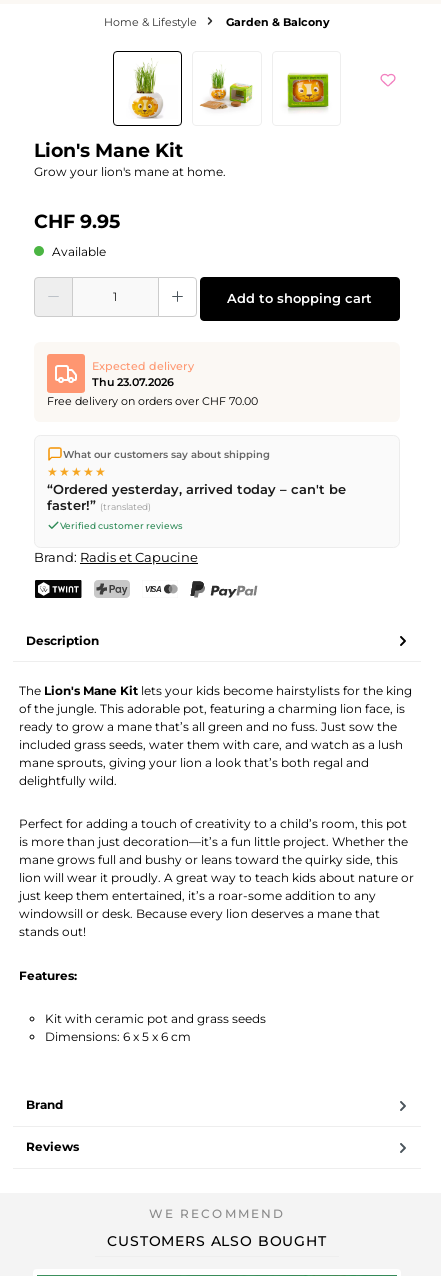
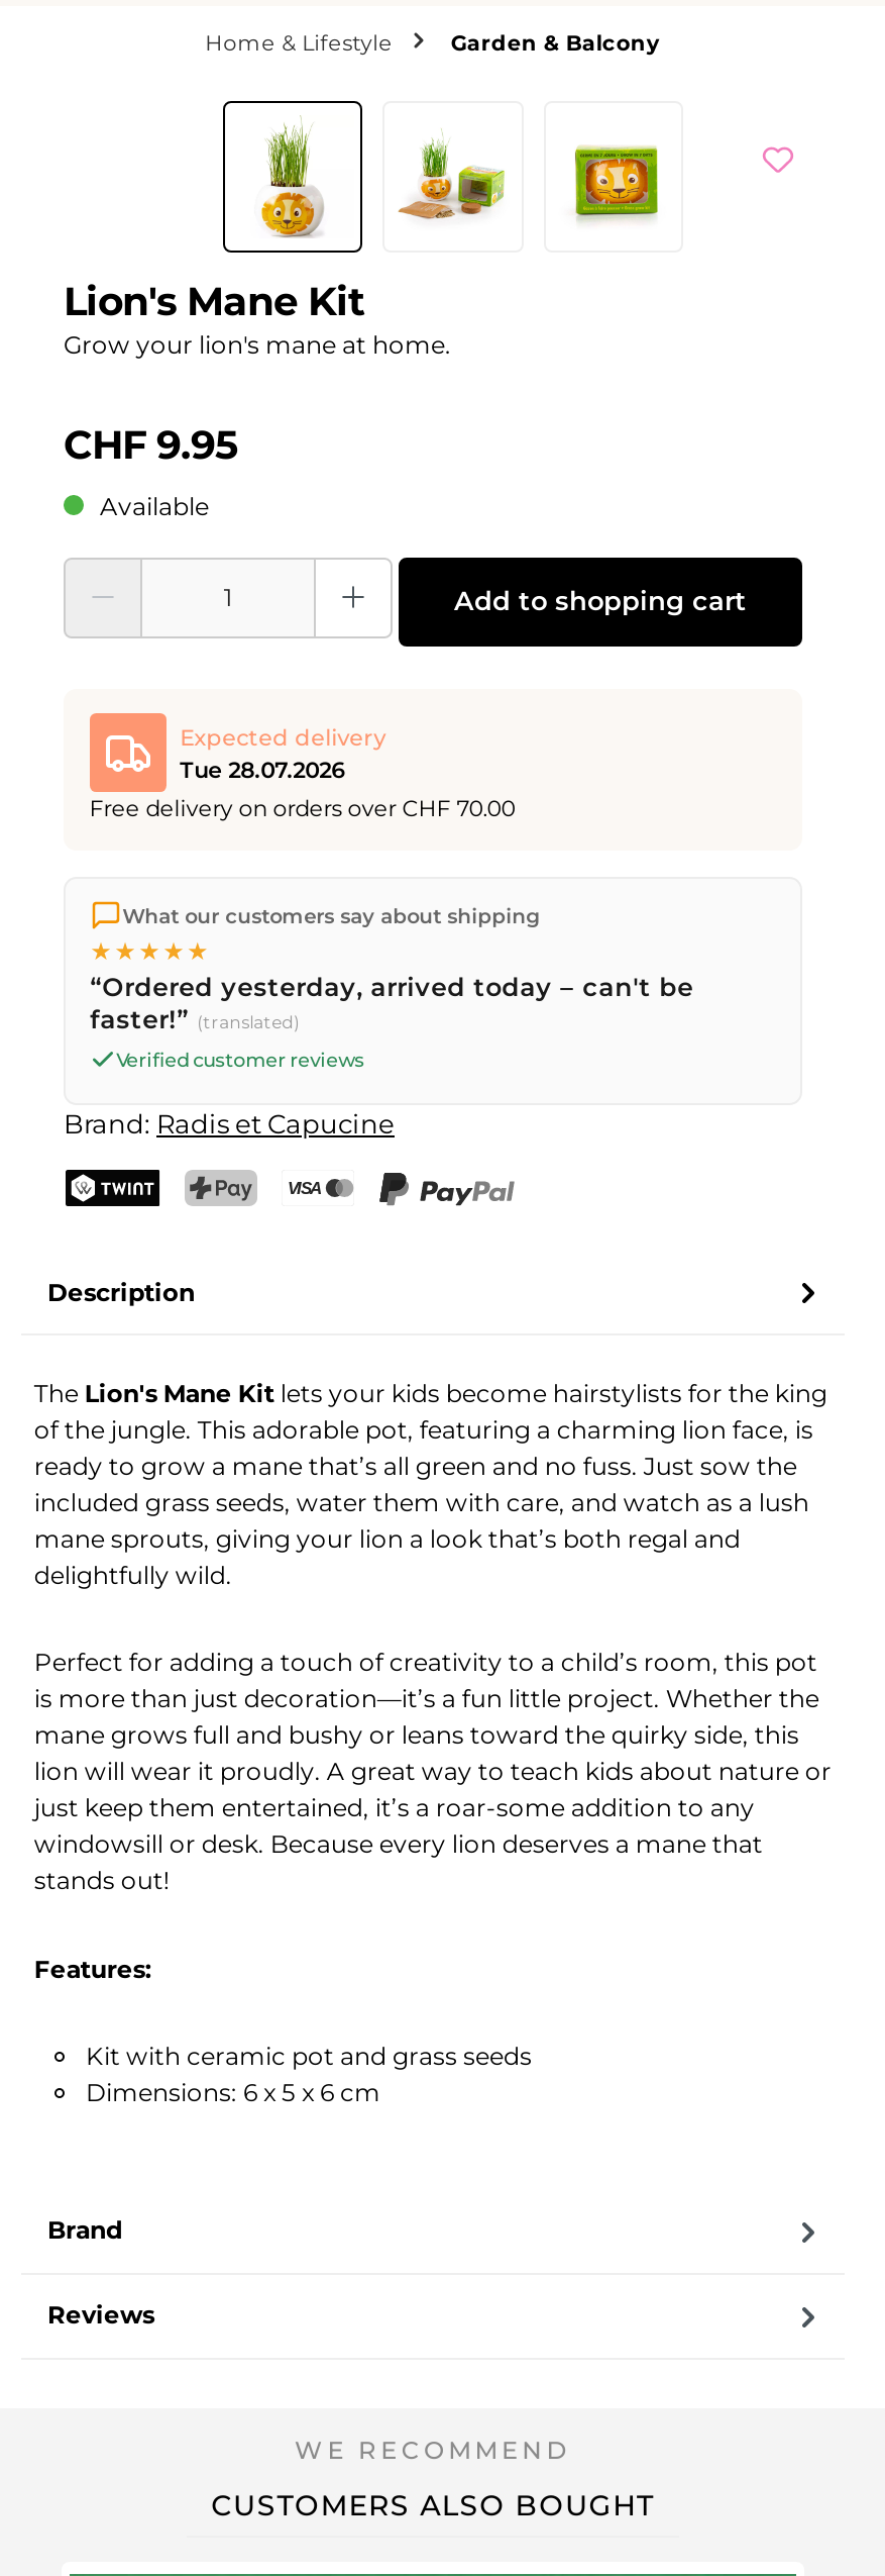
- Thu 23.07.2026
+ Tue 28.07.2026
